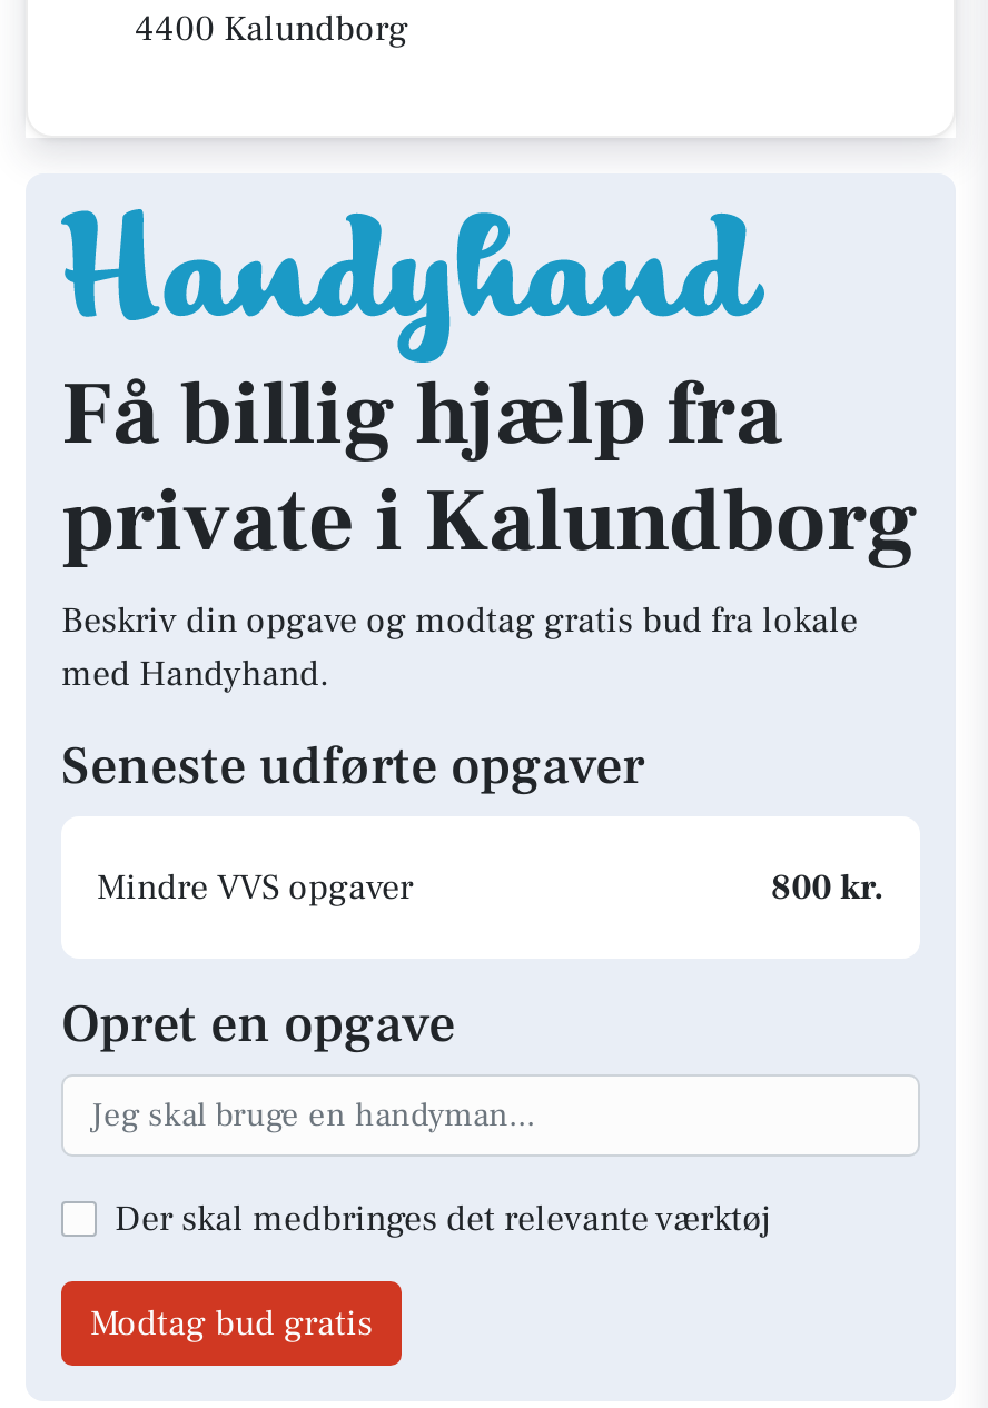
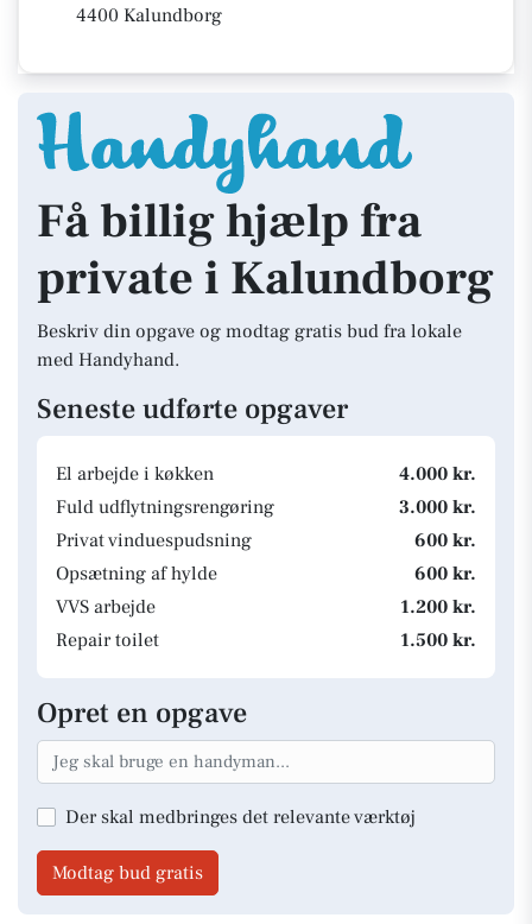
- Mindre VVS opgaver
- 800 kr.
+ El arbejde i køkken
+ 4.000 kr.
+ Fuld udflytningsrengøring
+ 3.000 kr.
+ Privat vinduespudsning
+ 600 kr.
+ Opsætning af hylde
+ 600 kr.
+ VVS arbejde
+ 1.200 kr.
+ Repair toilet
+ 1.500 kr.
